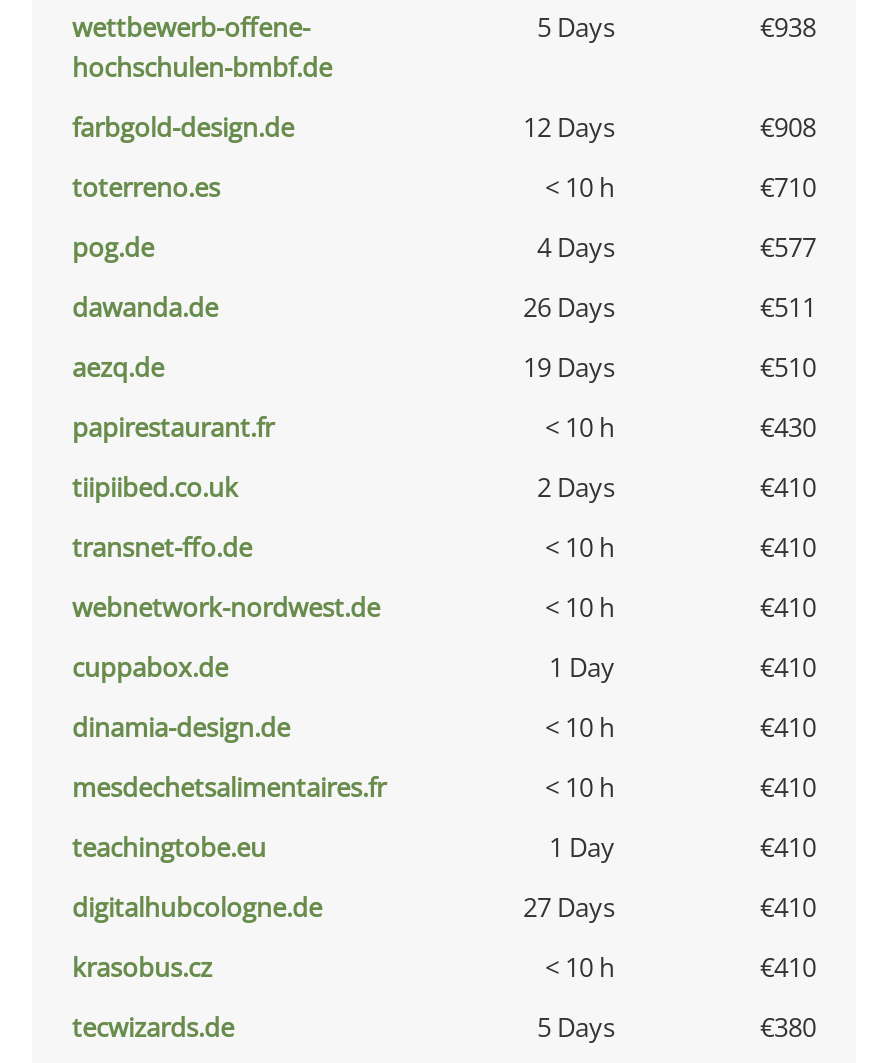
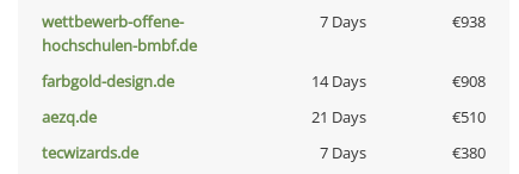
- 5 Days
+ 7 Days

- 12 Days
+ 14 Days

- toterreno.es
- < 10 h
- €710
- pog.de
- 4 Days
- €577
- dawanda.de
- 26 Days
- €511

- 19 Days
+ 21 Days

- papirestaurant.fr
- < 10 h
- €430
- tiipiibed.co.uk
- 2 Days
- €410
- transnet-ffo.de
- < 10 h
- €410
- webnetwork-nordwest.de
- < 10 h
- €410
- cuppabox.de
- 1 Day
- €410
- dinamia-design.de
- < 10 h
- €410
- mesdechetsalimentaires.fr
- < 10 h
- €410
- teachingtobe.eu
- 1 Day
- €410
- digitalhubcologne.de
- 27 Days
- €410
- krasobus.cz
- < 10 h
- €410

- 5 Days
+ 7 Days
